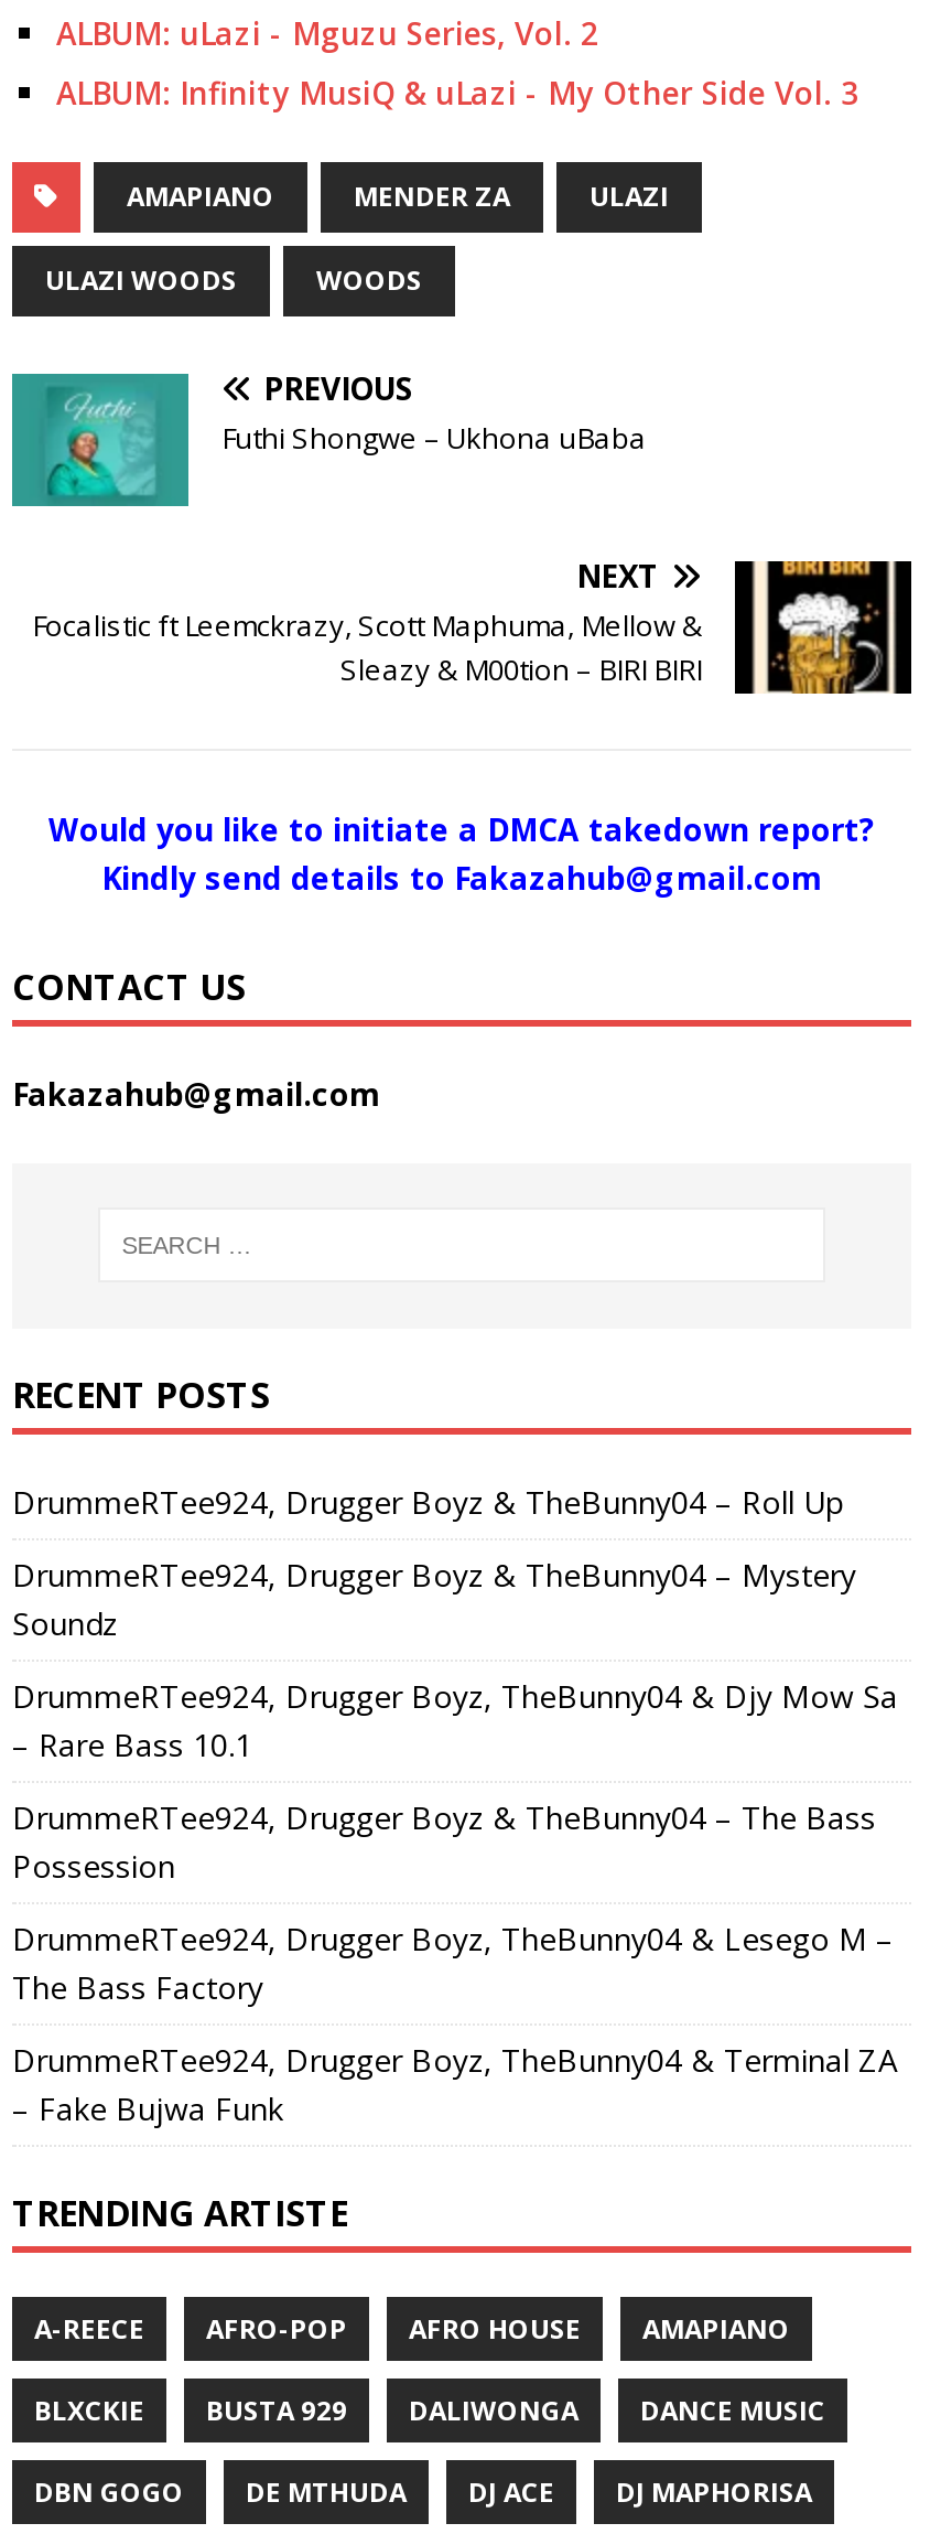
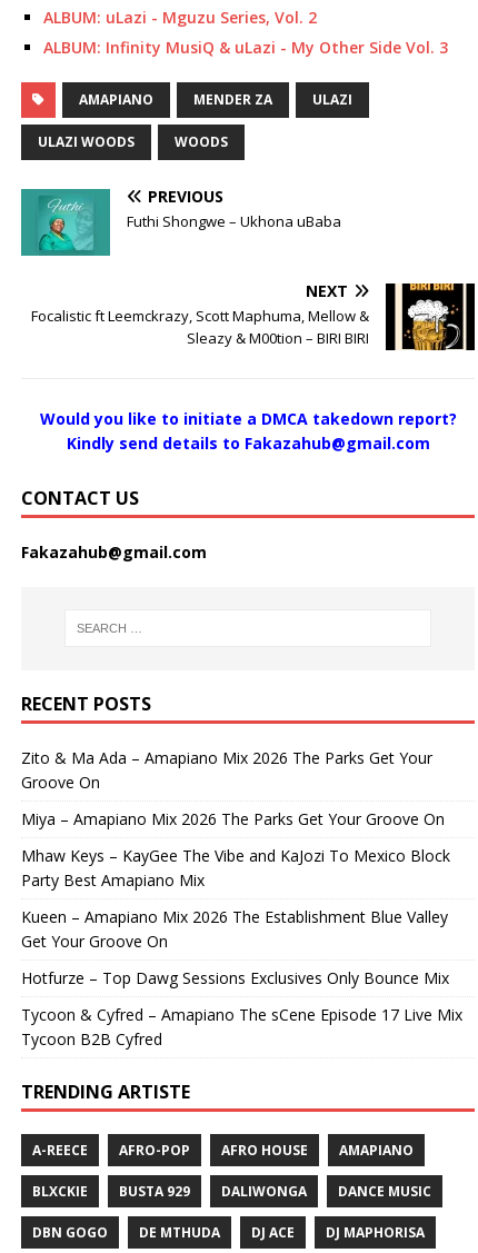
- DrummeRTee924, Drugger Boyz & TheBunny04 – Roll Up
+ Zito & Ma Ada – Amapiano Mix 2026 The Parks Get Your
+ Groove On

- DrummeRTee924, Drugger Boyz & TheBunny04 – Mystery
- Soundz
+ Miya – Amapiano Mix 2026 The Parks Get Your Groove On

- DrummeRTee924, Drugger Boyz, TheBunny04 & Djy Mow Sa
- – Rare Bass 10.1
+ Mhaw Keys – KayGee The Vibe and KaJozi To Mexico Block
+ Party Best Amapiano Mix

- DrummeRTee924, Drugger Boyz & TheBunny04 – The Bass
- Possession
+ Kueen – Amapiano Mix 2026 The Establishment Blue Valley
+ Get Your Groove On

- DrummeRTee924, Drugger Boyz, TheBunny04 & Lesego M –
- The Bass Factory
+ Hotfurze – Top Dawg Sessions Exclusives Only Bounce Mix

- DrummeRTee924, Drugger Boyz, TheBunny04 & Terminal ZA
- – Fake Bujwa Funk
+ Tycoon & Cyfred – Amapiano The sCene Episode 17 Live Mix
+ Tycoon B2B Cyfred
